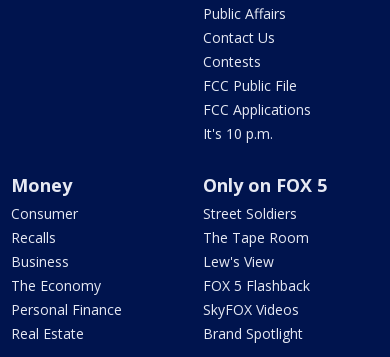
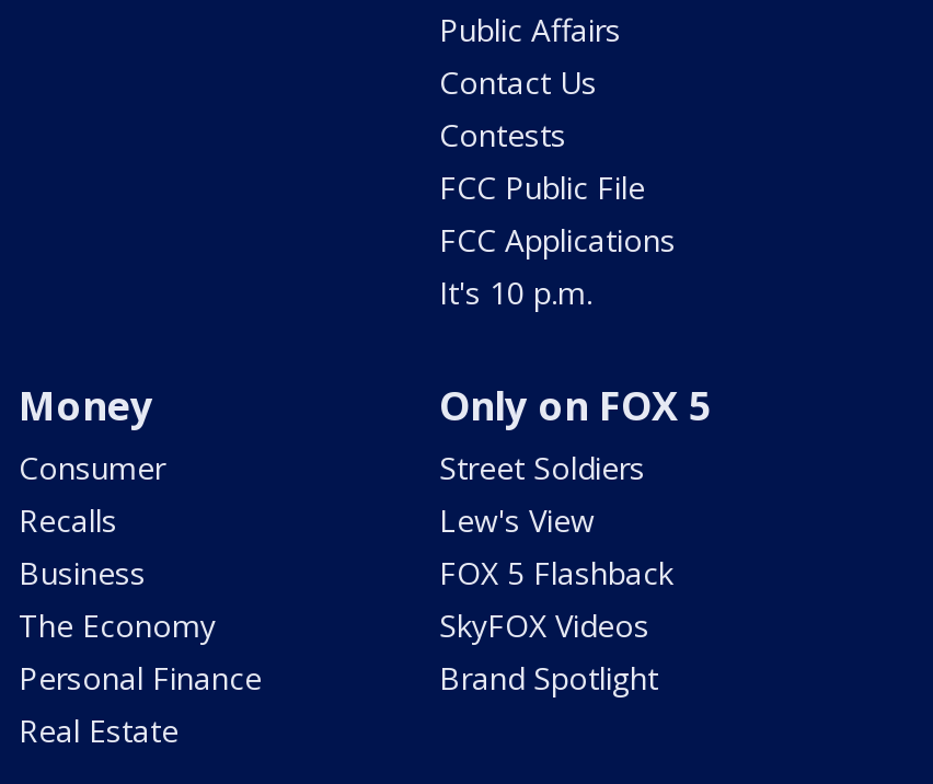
- The Tape Room

moved up: Lew's View | FOX 5 Flashback | SkyFOX Videos | Brand Spotlight
